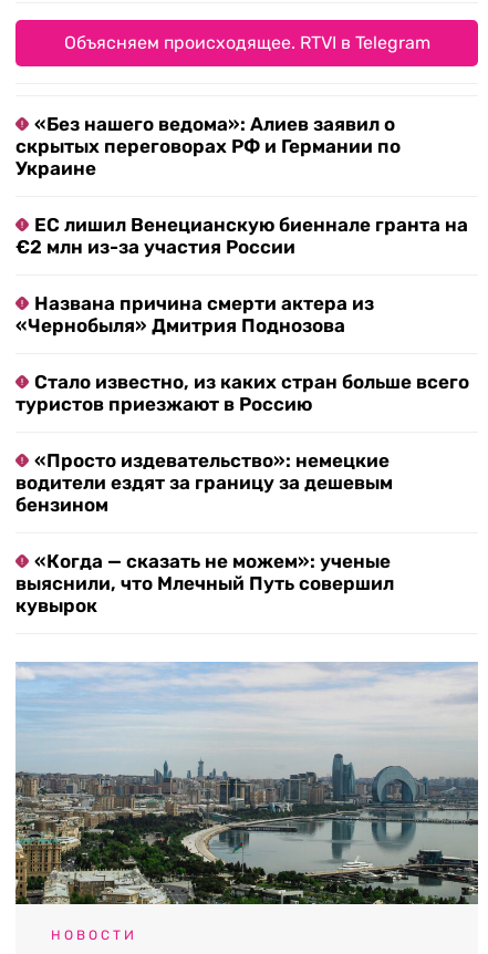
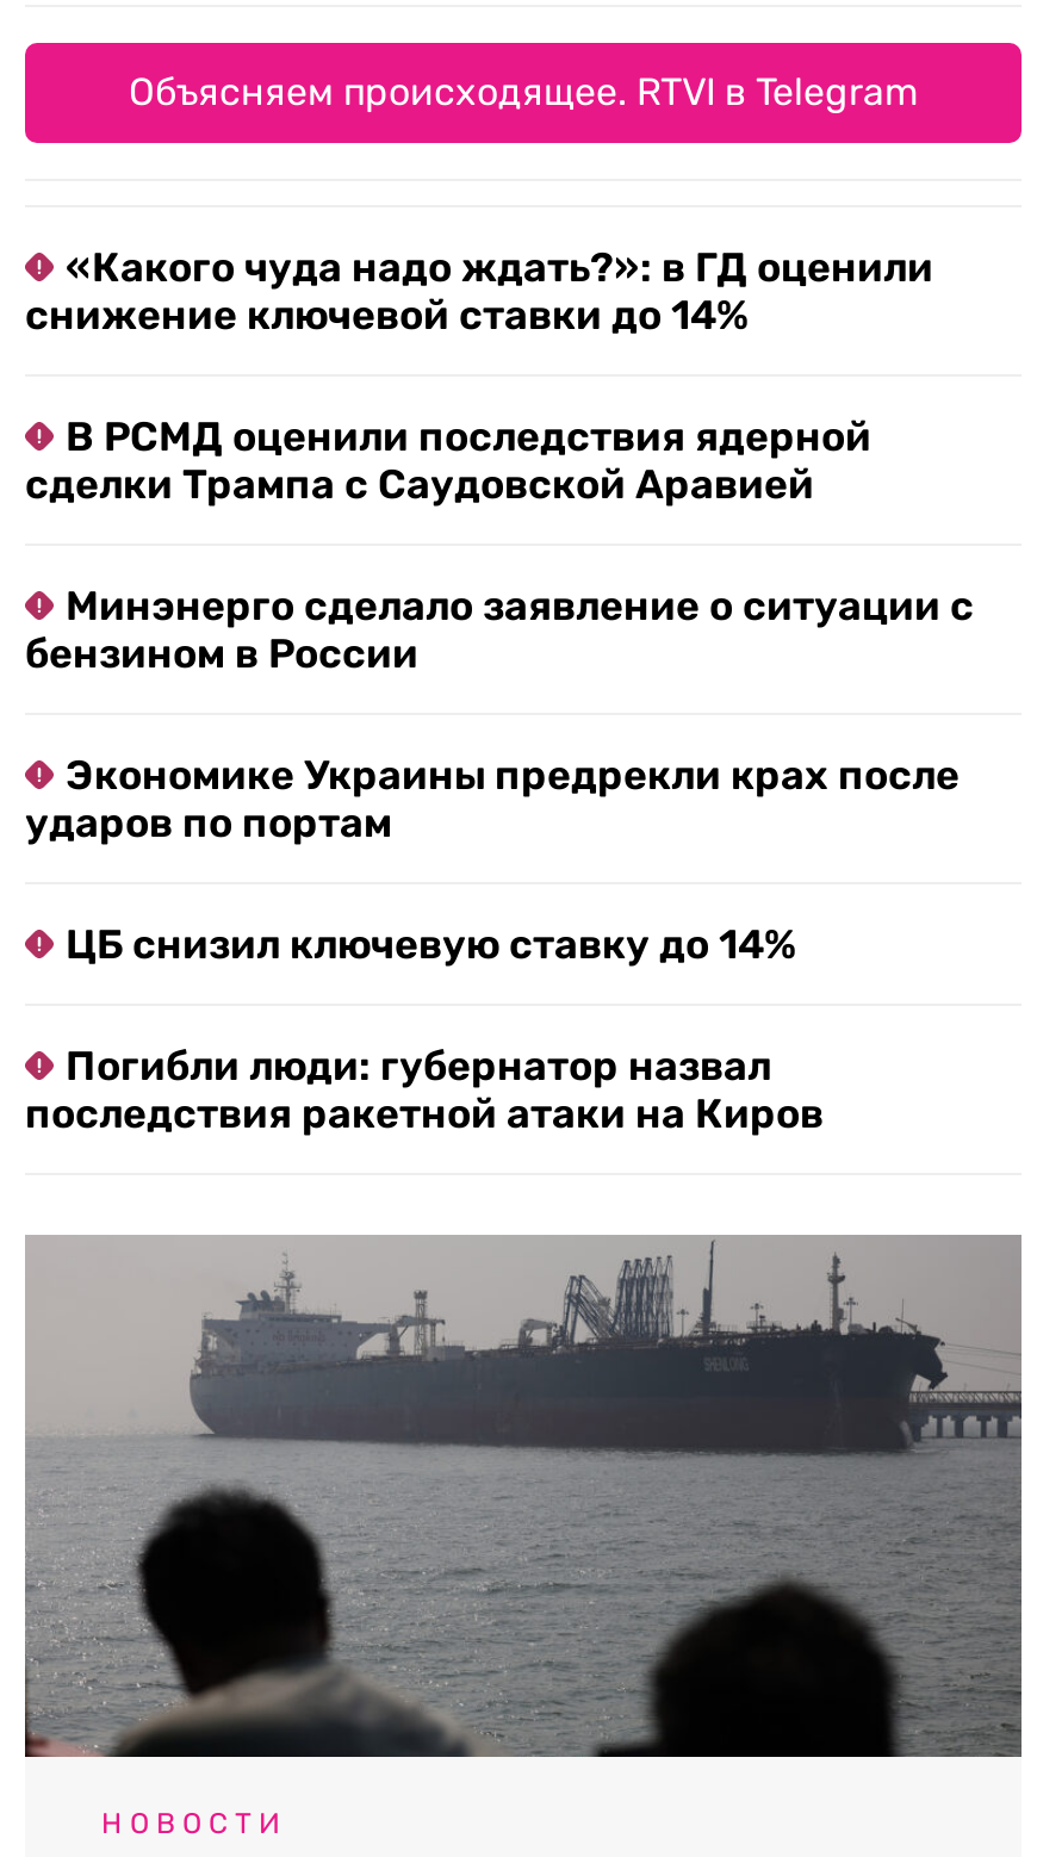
- «Без нашего ведома»: Алиев заявил о
- скрытых переговорах РФ и Германии по
- Украине
+ «Какого чуда надо ждать?»: в ГД оценили
+ снижение ключевой ставки до 14%

- ЕС лишил Венецианскую биеннале гранта на
- €2 млн из-за участия России
+ В РСМД оценили последствия ядерной
+ сделки Трампа с Саудовской Аравией

- Названа причина смерти актера из
- «Чернобыля» Дмитрия Поднозова
+ Минэнерго сделало заявление о ситуации с
+ бензином в России

- Стало известно, из каких стран больше всего
- туристов приезжают в Россию
+ Экономике Украины предрекли крах после
+ ударов по портам

- «Просто издевательство»: немецкие
- водители ездят за границу за дешевым
- бензином
+ ЦБ снизил ключевую ставку до 14%

- «Когда — сказать не можем»: ученые
- выяснили, что Млечный Путь совершил
- кувырок
+ Погибли люди: губернатор назвал
+ последствия ракетной атаки на Киров

- [image]
+ [image]
